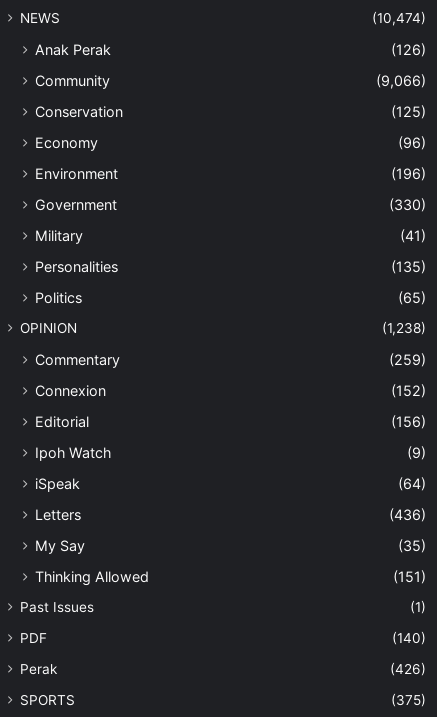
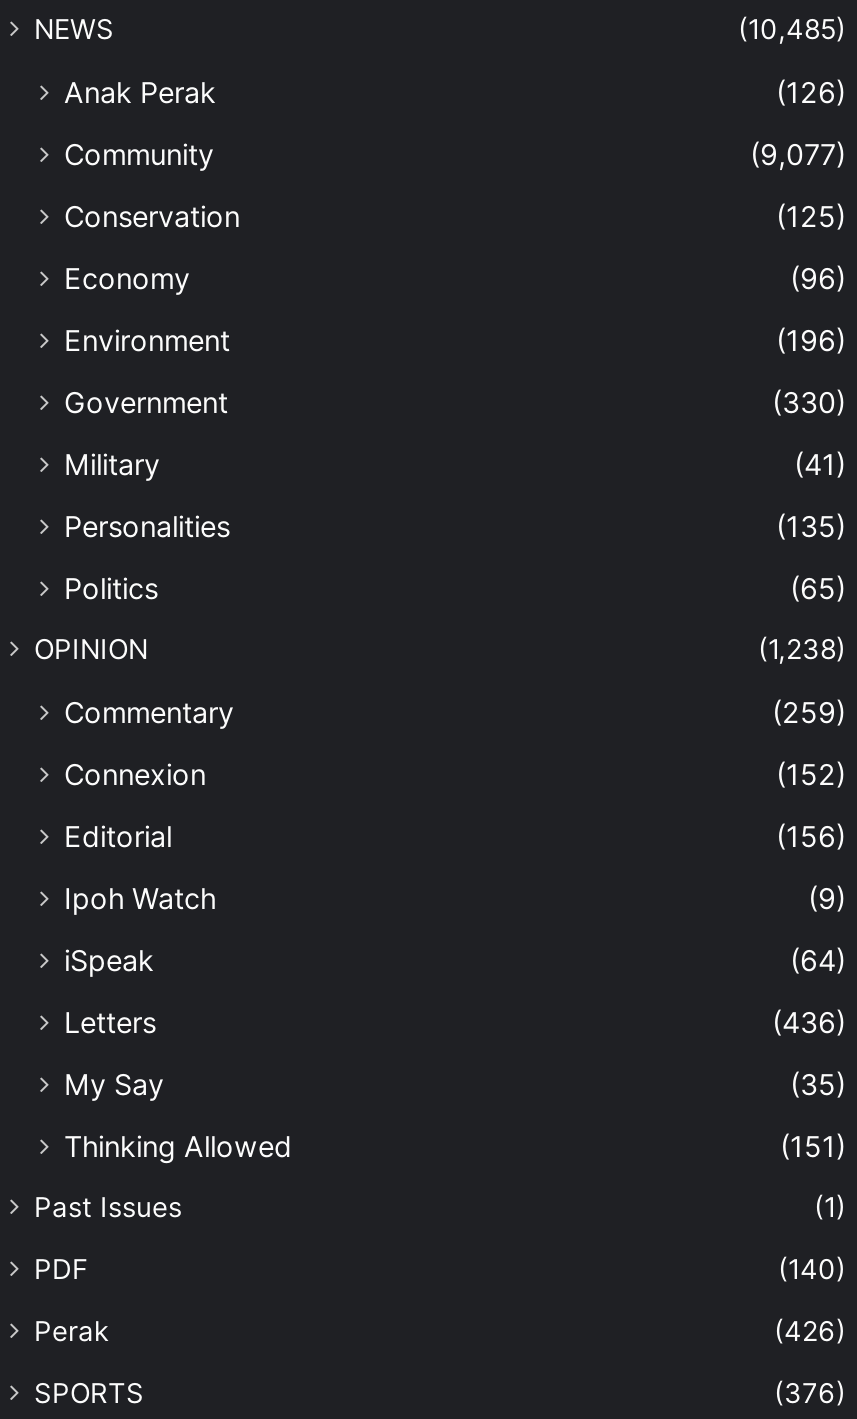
- (10,474)
+ (10,485)

- (9,066)
+ (9,077)

- (375)
+ (376)
